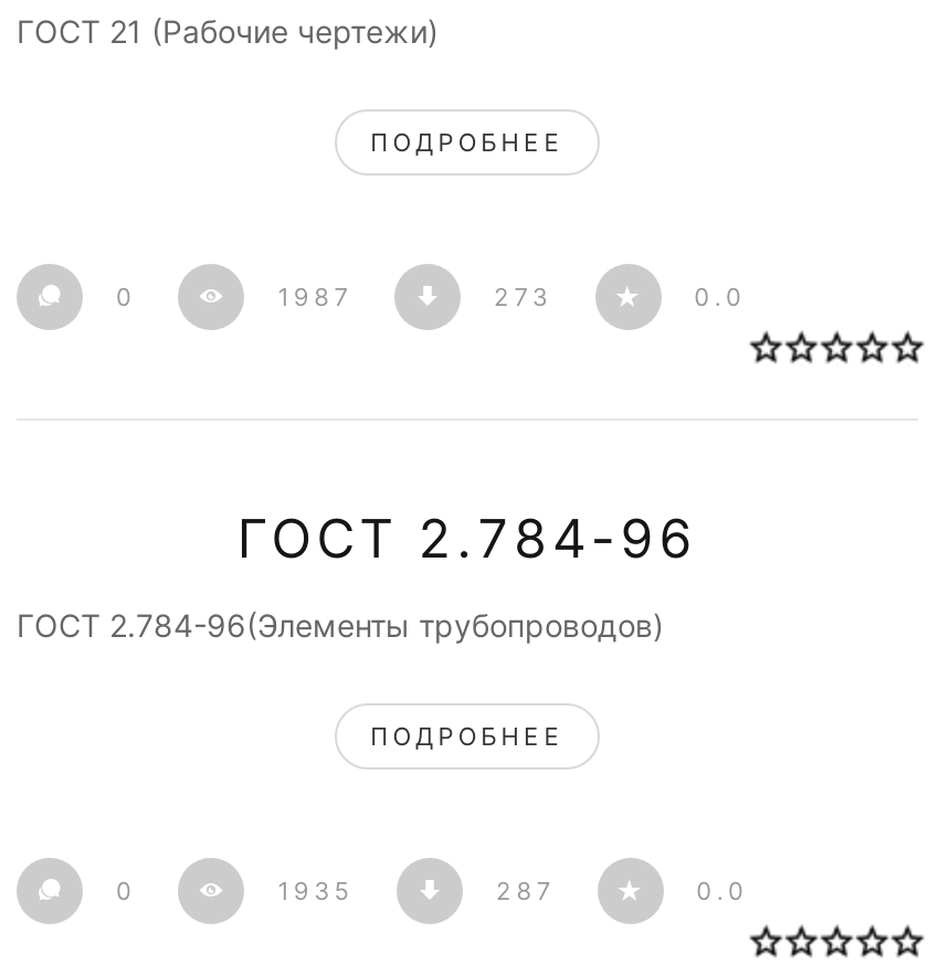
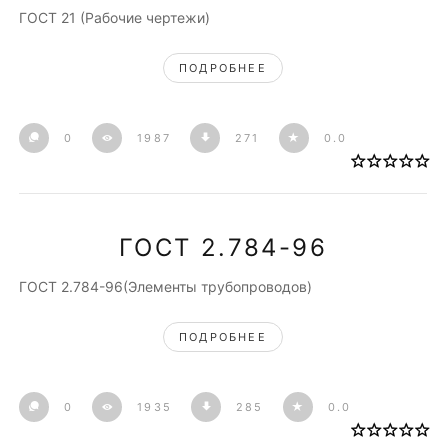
- 273
+ 271

- 287
+ 285
